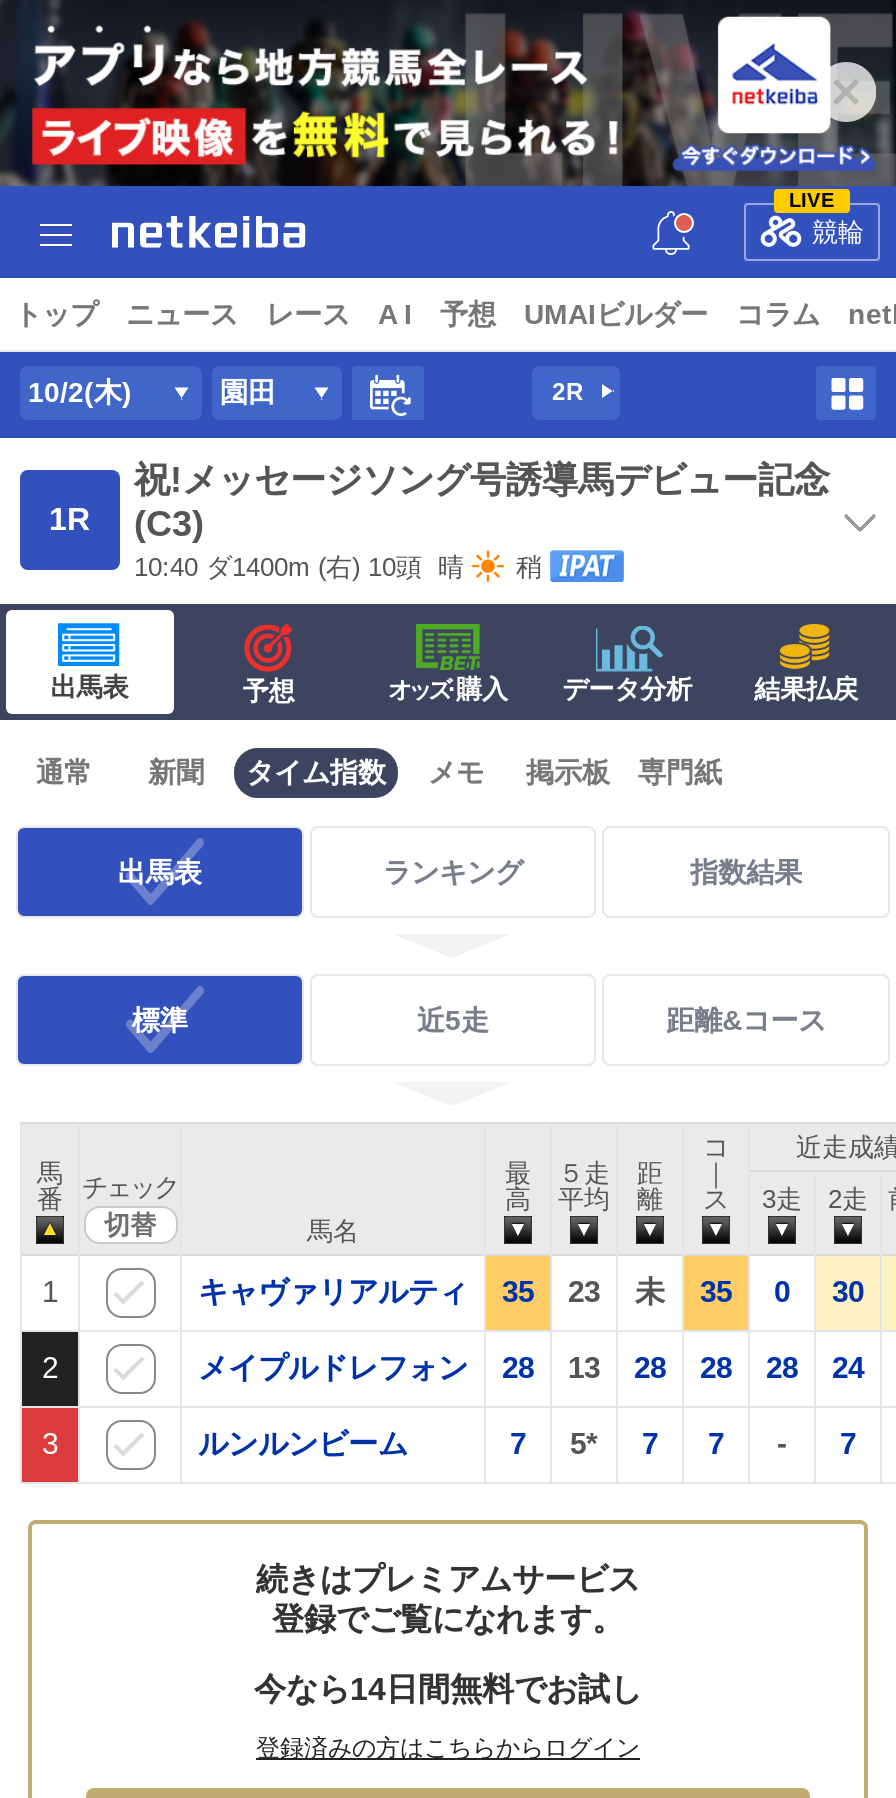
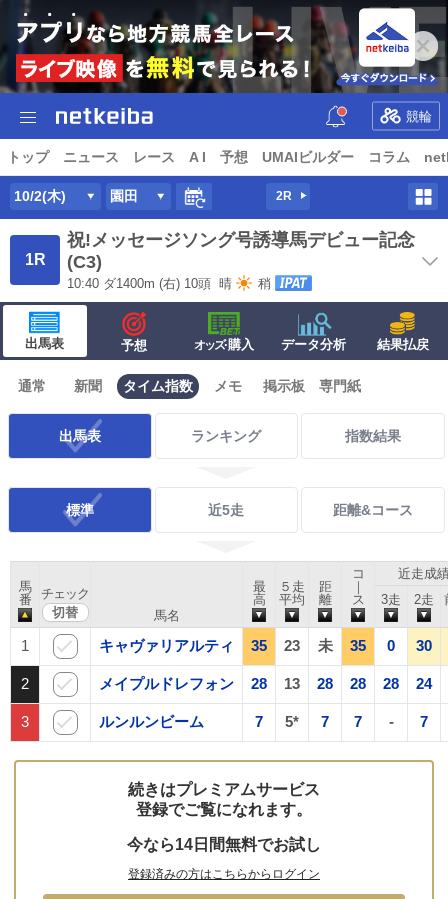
- LIVE
